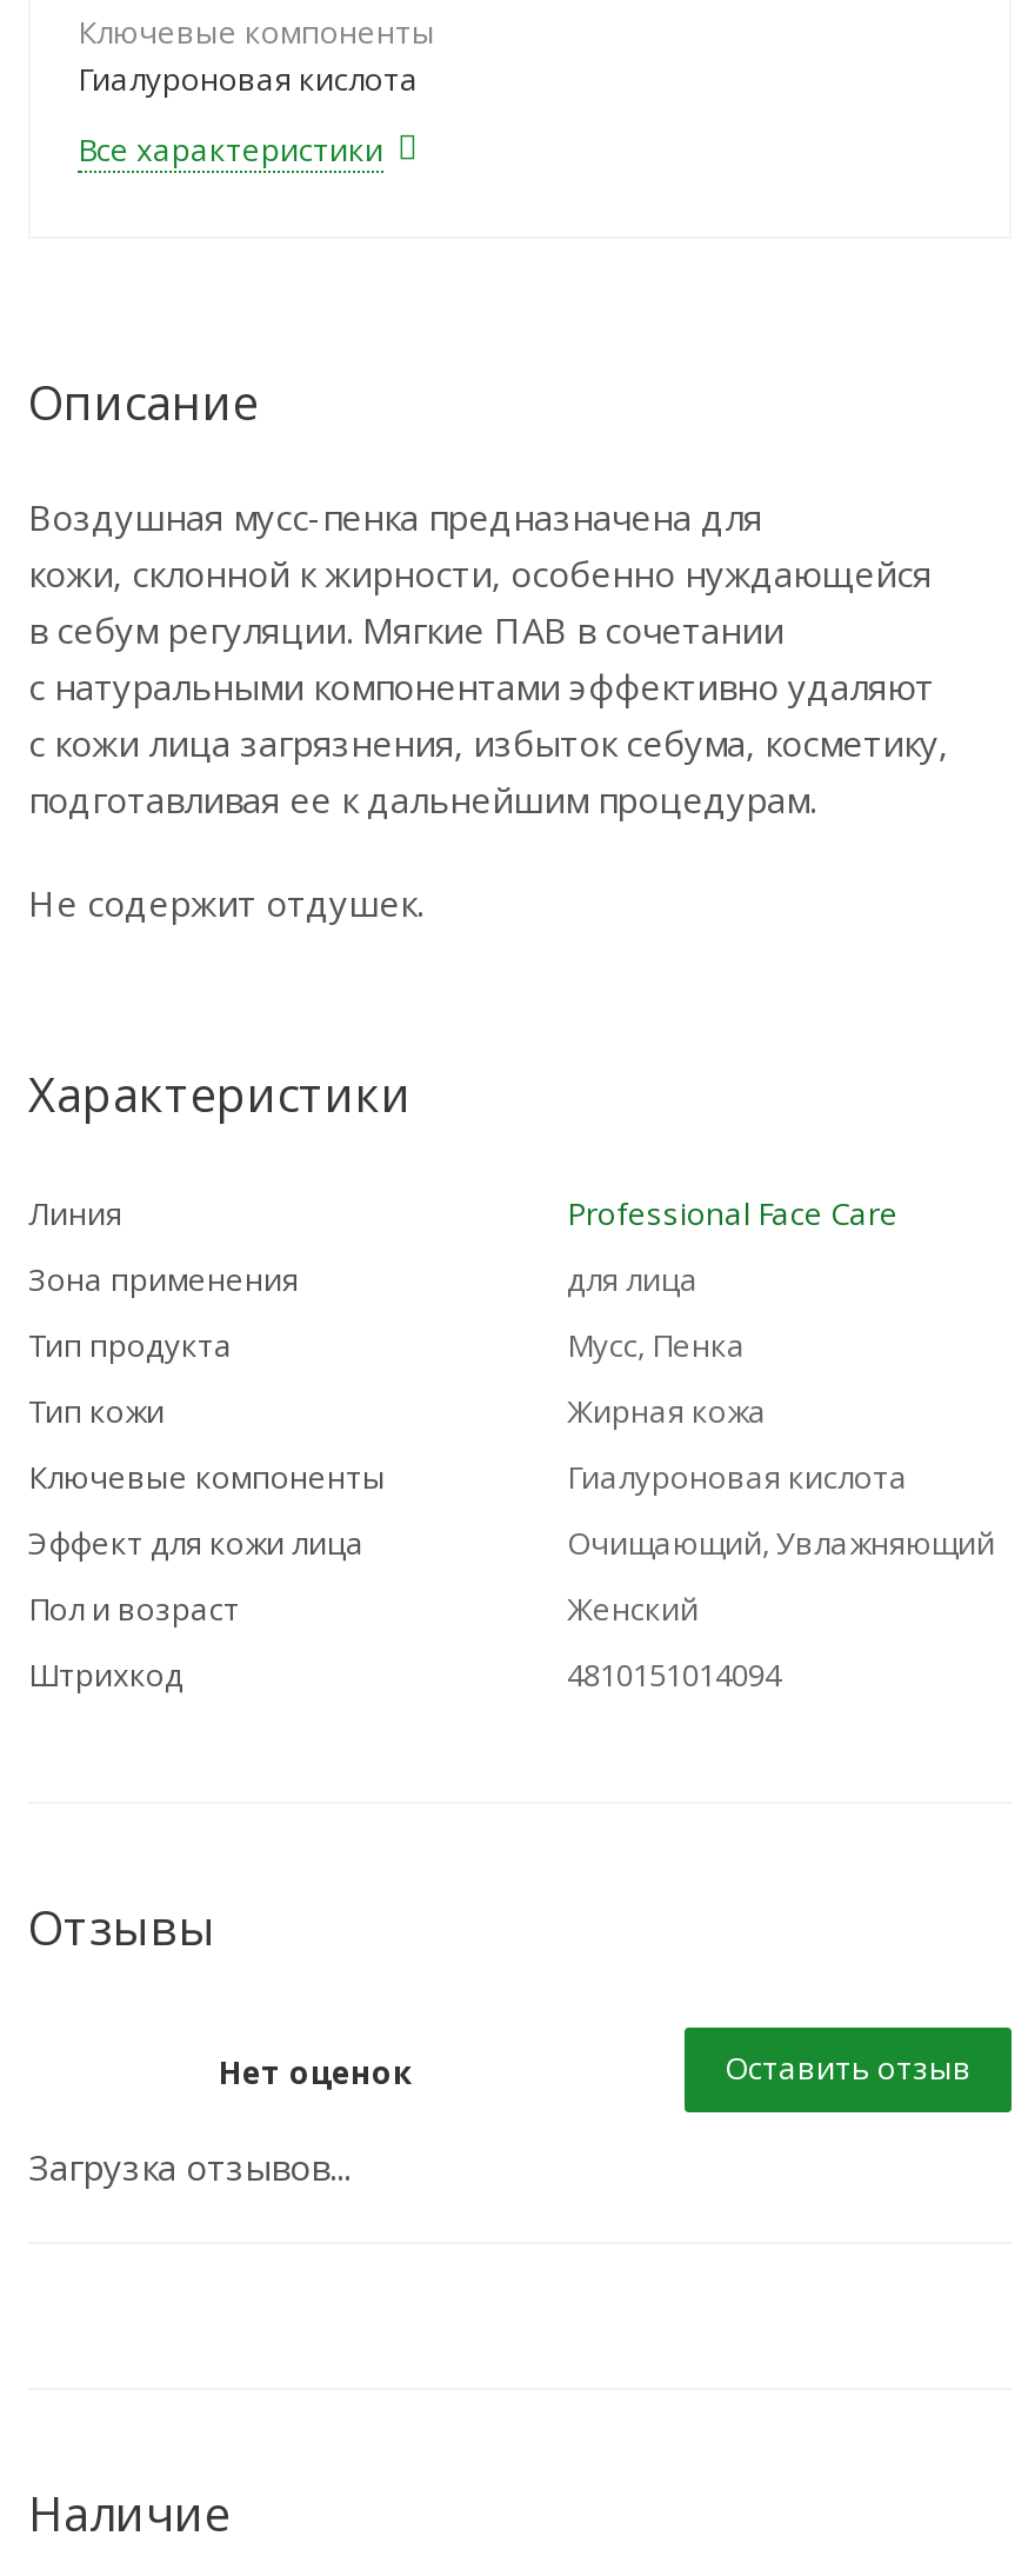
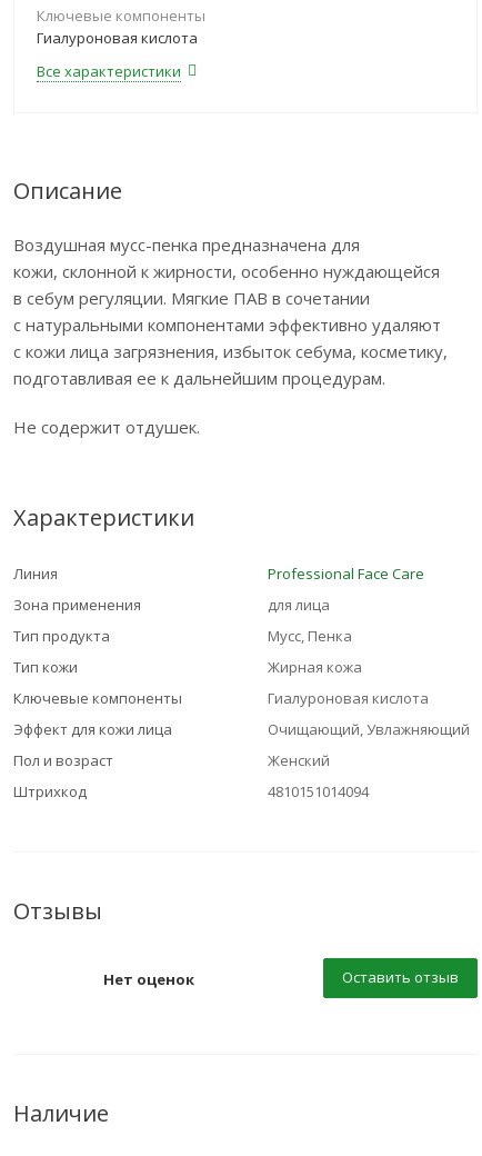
- Загрузка отзывов...
